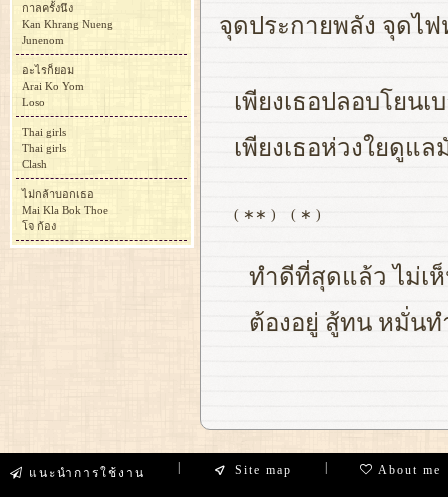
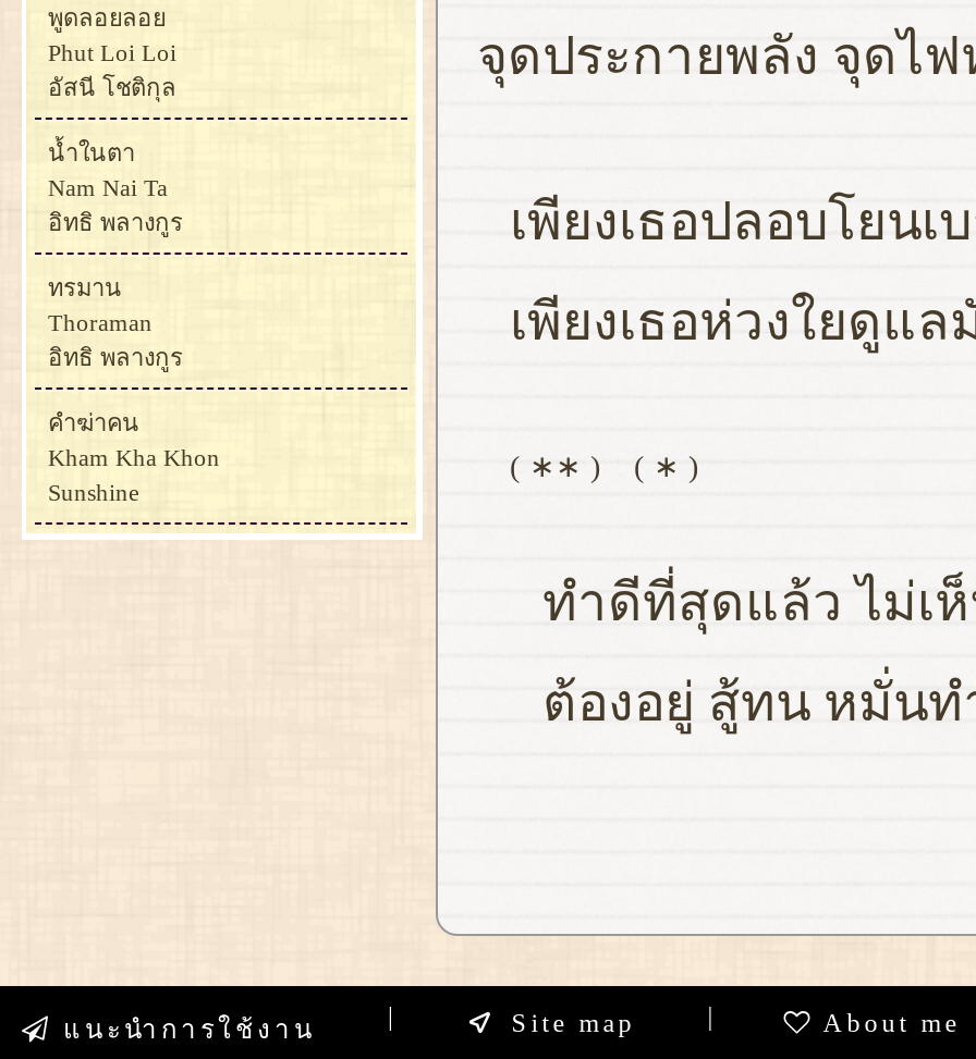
- กาลครั้งนึง
- Kan Khrang Nueng
- Junenom
+ พูดลอยลอย
+ Phut Loi Loi
+ อัสนี โชติกุล

- อะไรก็ยอม
- Arai Ko Yom
- Loso
+ น้ำในตา
+ Nam Nai Ta
+ อิทธิ พลางกูร

- Thai girls
- Thai girls
- Clash
+ ทรมาน
+ Thoraman
+ อิทธิ พลางกูร

- ไม่กล้าบอกเธอ
- Mai Kla Bok Thoe
- โจ ก้อง
+ คำฆ่าคน
+ Kham Kha Khon
+ Sunshine
